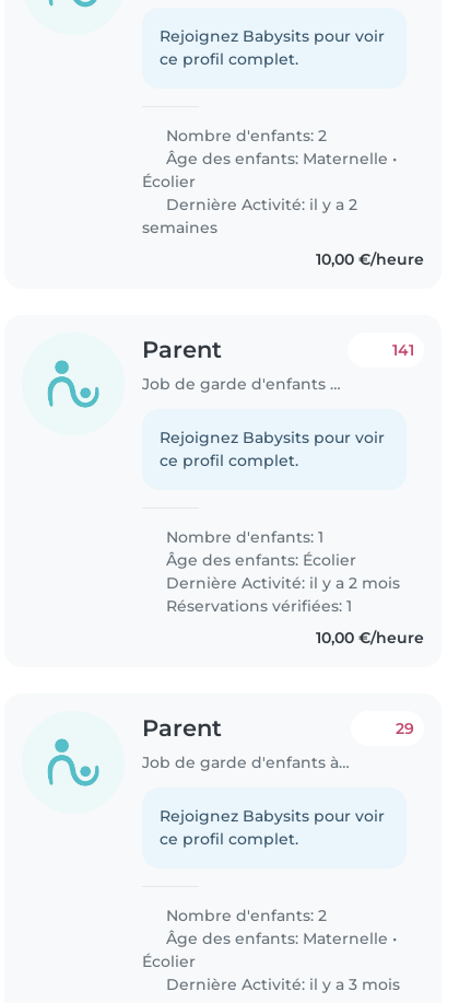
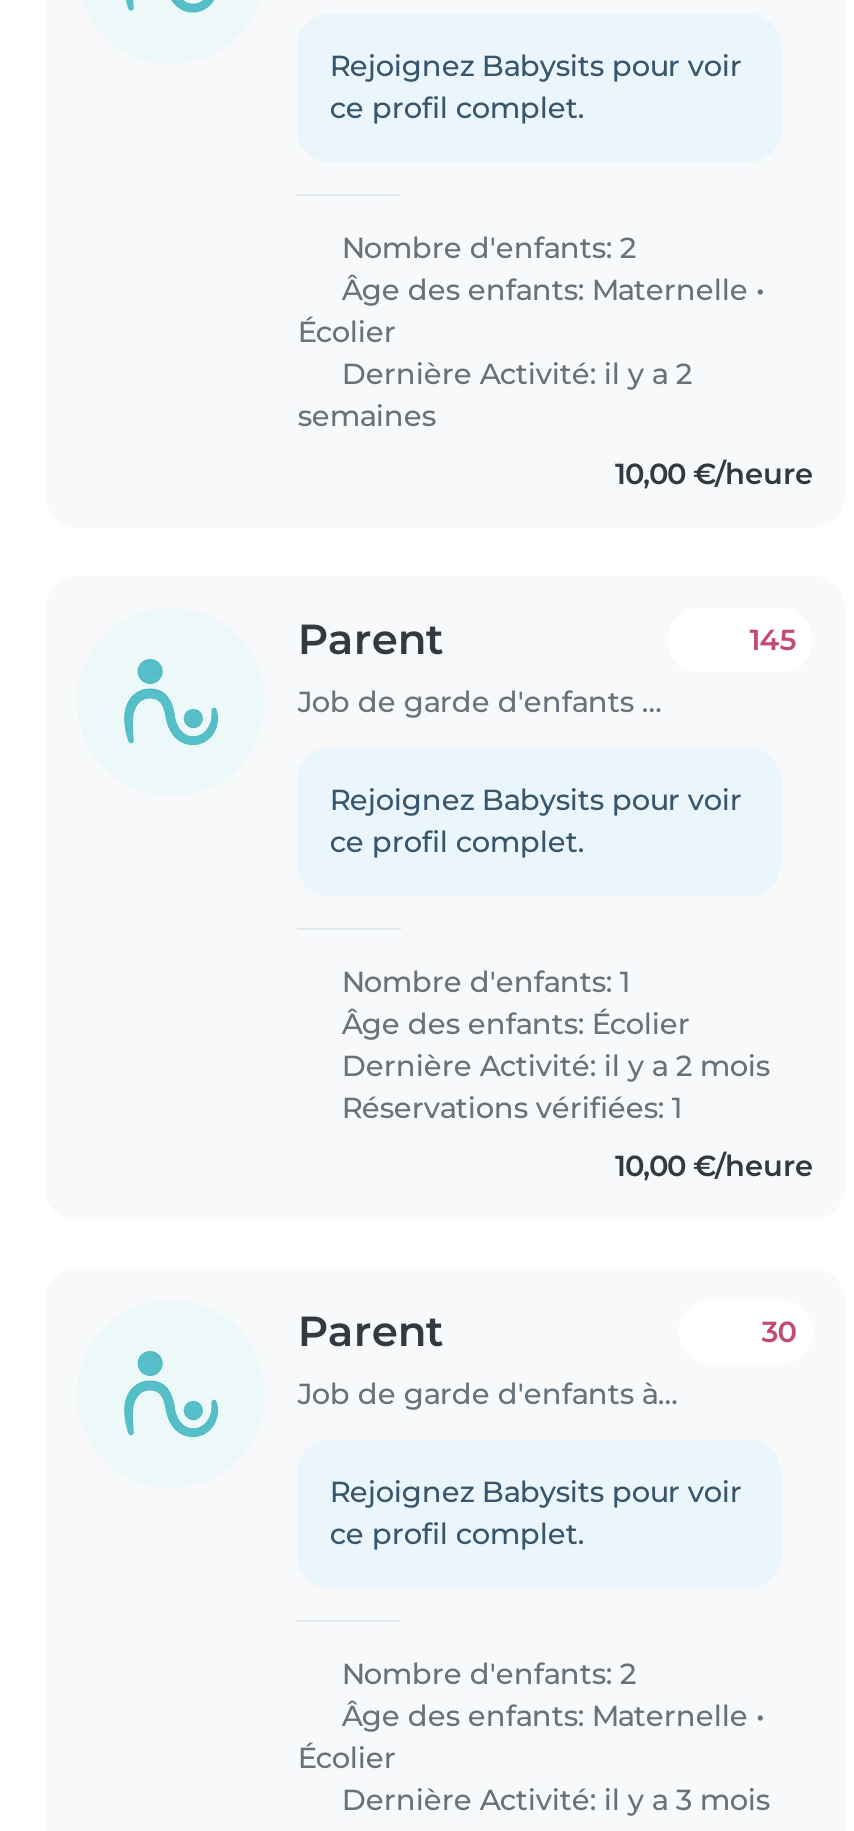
- 141
+ 145

- 29
+ 30
